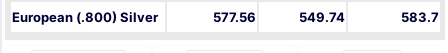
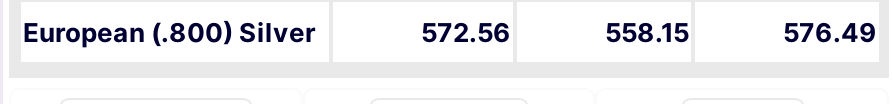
- 577.56
+ 572.56

- 549.74
+ 558.15

- 583.7
+ 576.49
